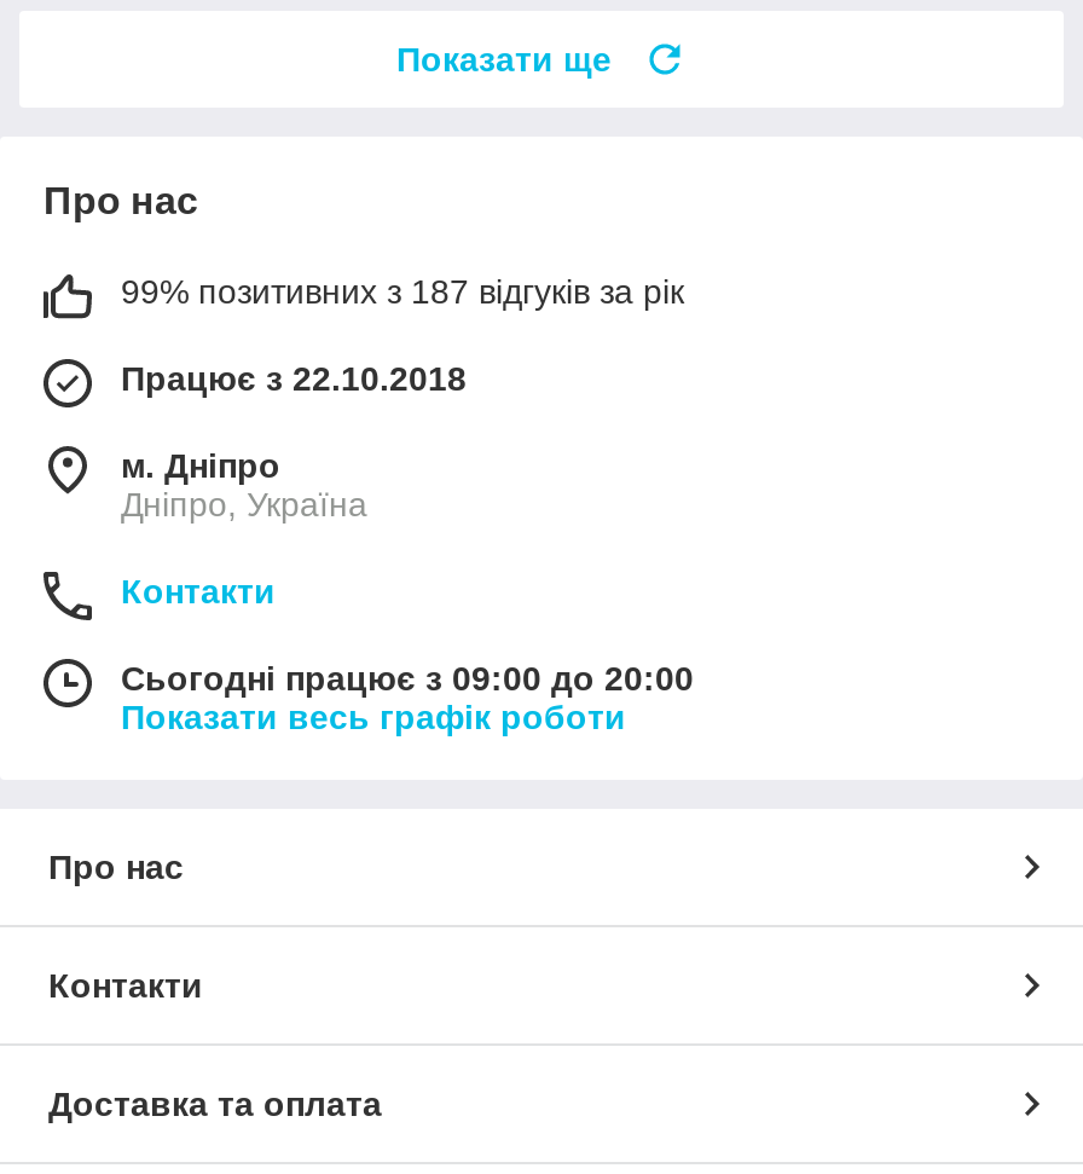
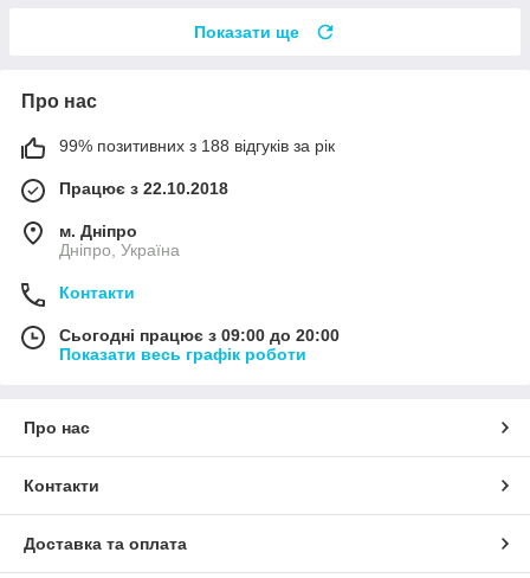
- 99% позитивних з 187 відгуків за рік
+ 99% позитивних з 188 відгуків за рік
